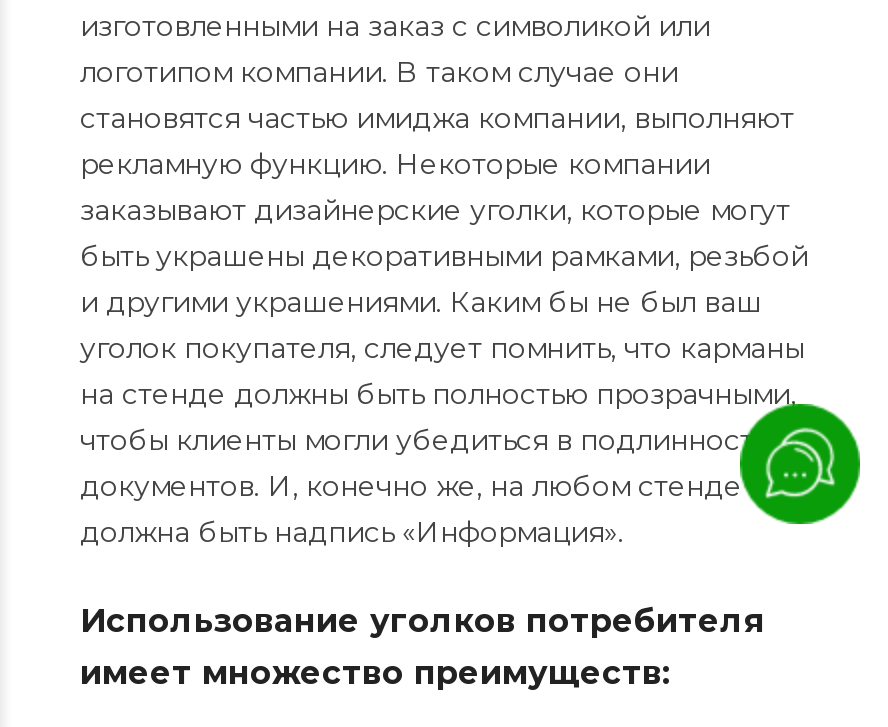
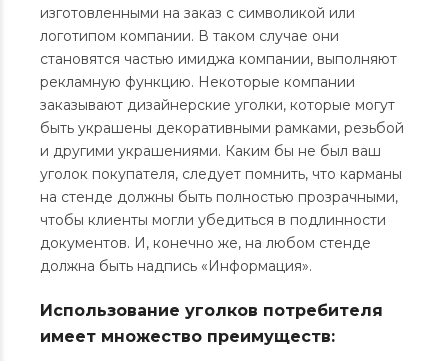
- [image]
